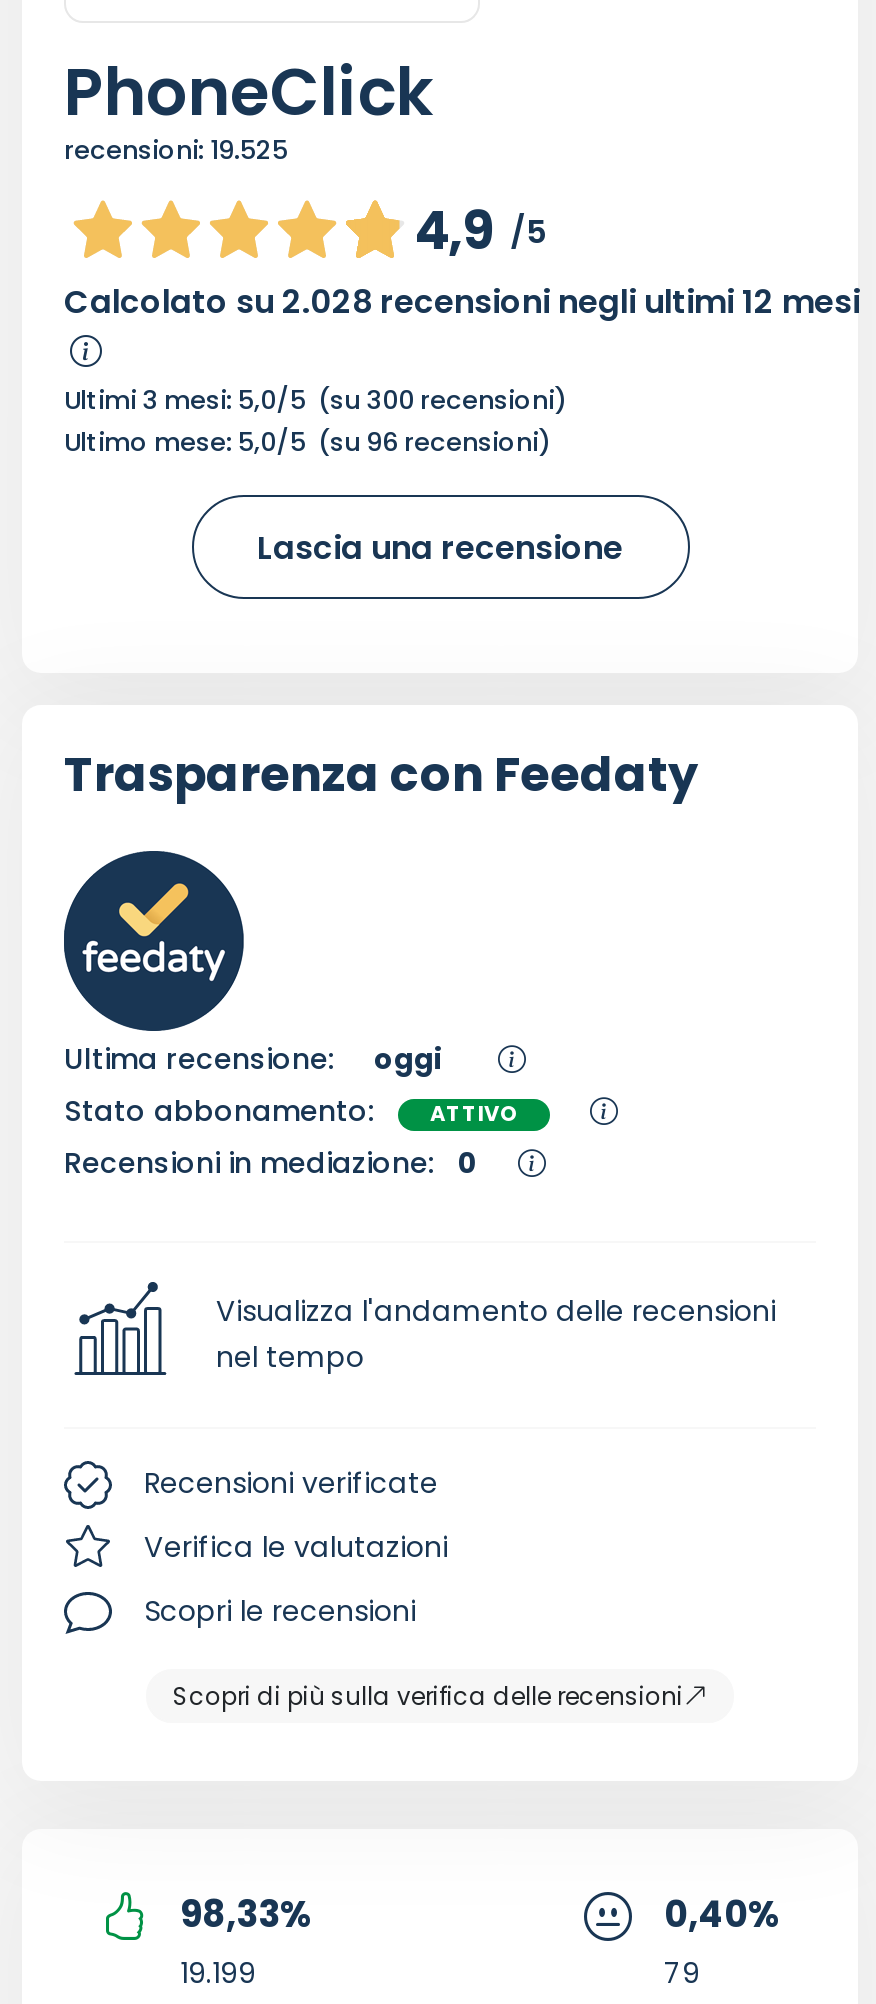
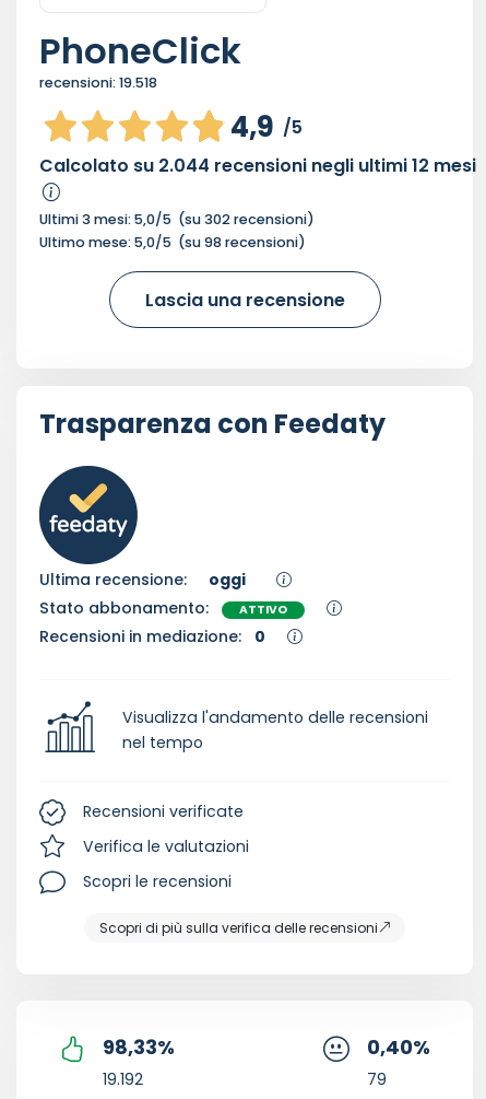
- recensioni: 19.525
+ recensioni: 19.518

- Calcolato su 2.028 recensioni negli ultimi 12 mesi
+ Calcolato su 2.044 recensioni negli ultimi 12 mesi

- Ultimi 3 mesi: 5,0/5 (su 300 recensioni)
+ Ultimi 3 mesi: 5,0/5 (su 302 recensioni)

- Ultimo mese: 5,0/5 (su 96 recensioni)
+ Ultimo mese: 5,0/5 (su 98 recensioni)

- 19.199
+ 19.192
